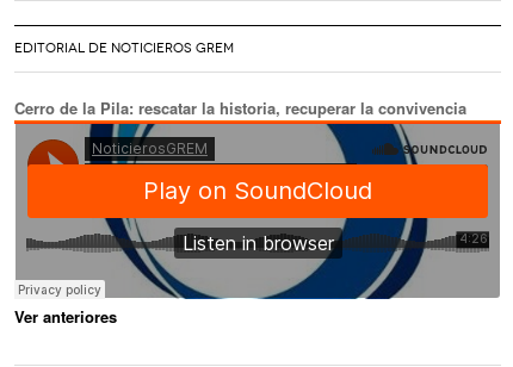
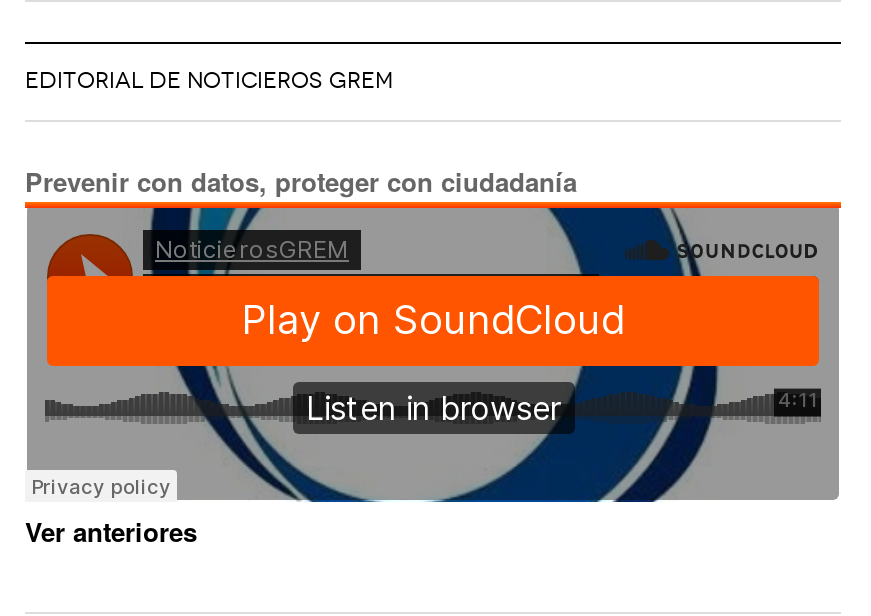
- Cerro de la Pila: rescatar la historia, recuperar la convivencia
+ Prevenir con datos, proteger con ciudadanía
